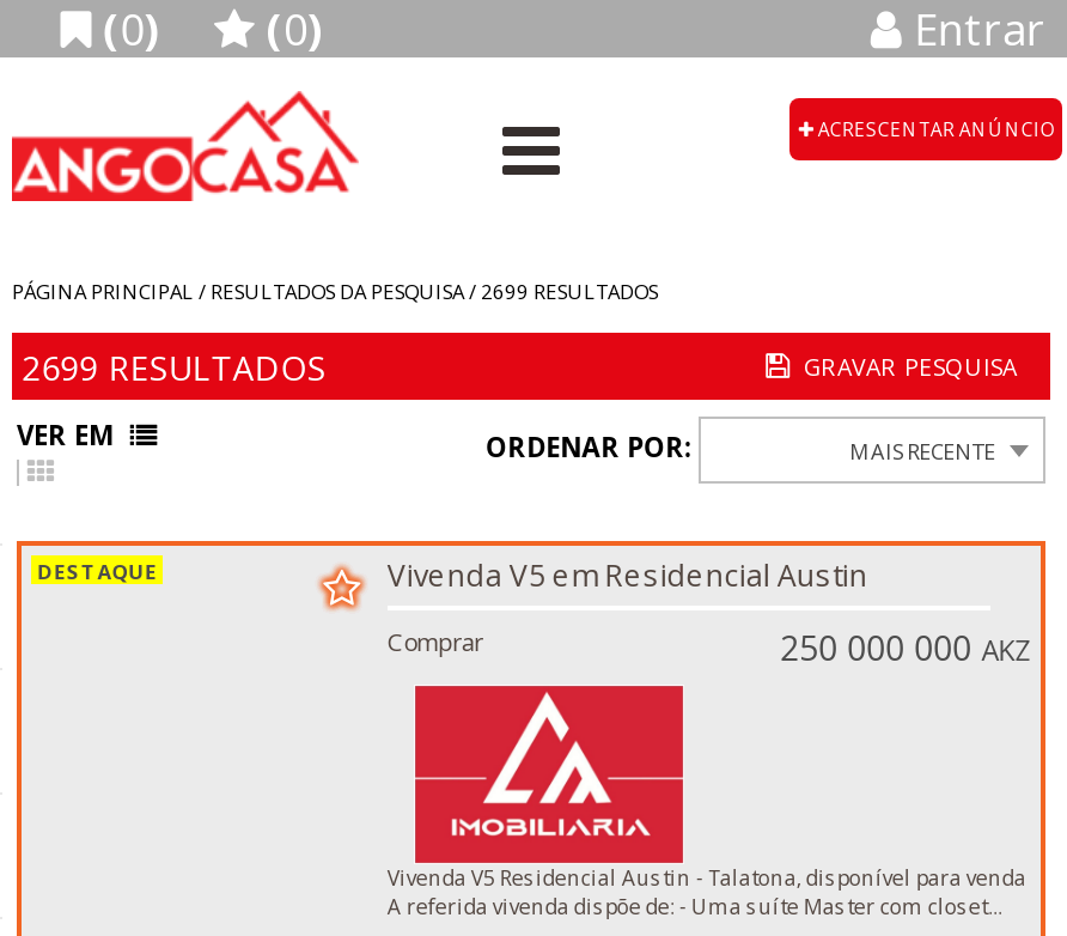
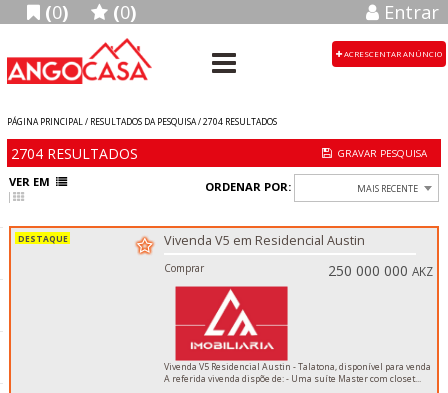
- PÁGINA PRINCIPAL / RESULTADOS DA PESQUISA / 2699 RESULTADOS
+ PÁGINA PRINCIPAL / RESULTADOS DA PESQUISA / 2704 RESULTADOS

- 2699 RESULTADOS
+ 2704 RESULTADOS
